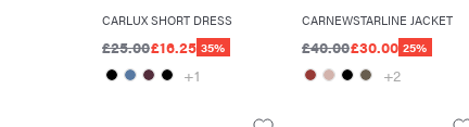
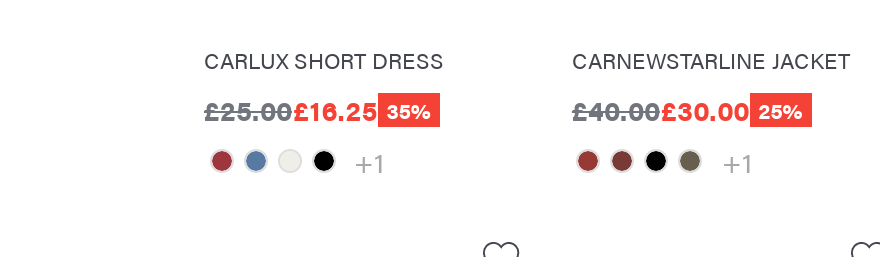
- +2
+ +1
